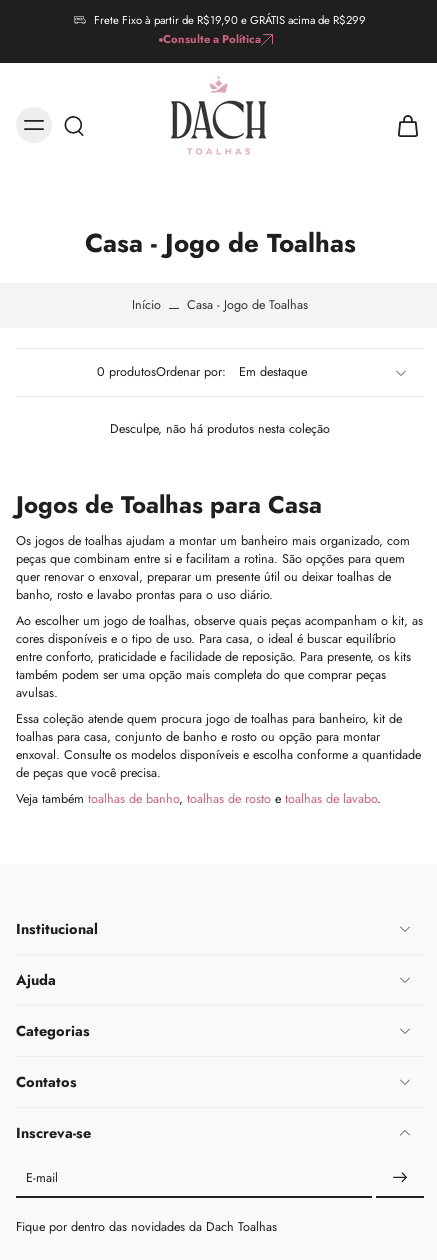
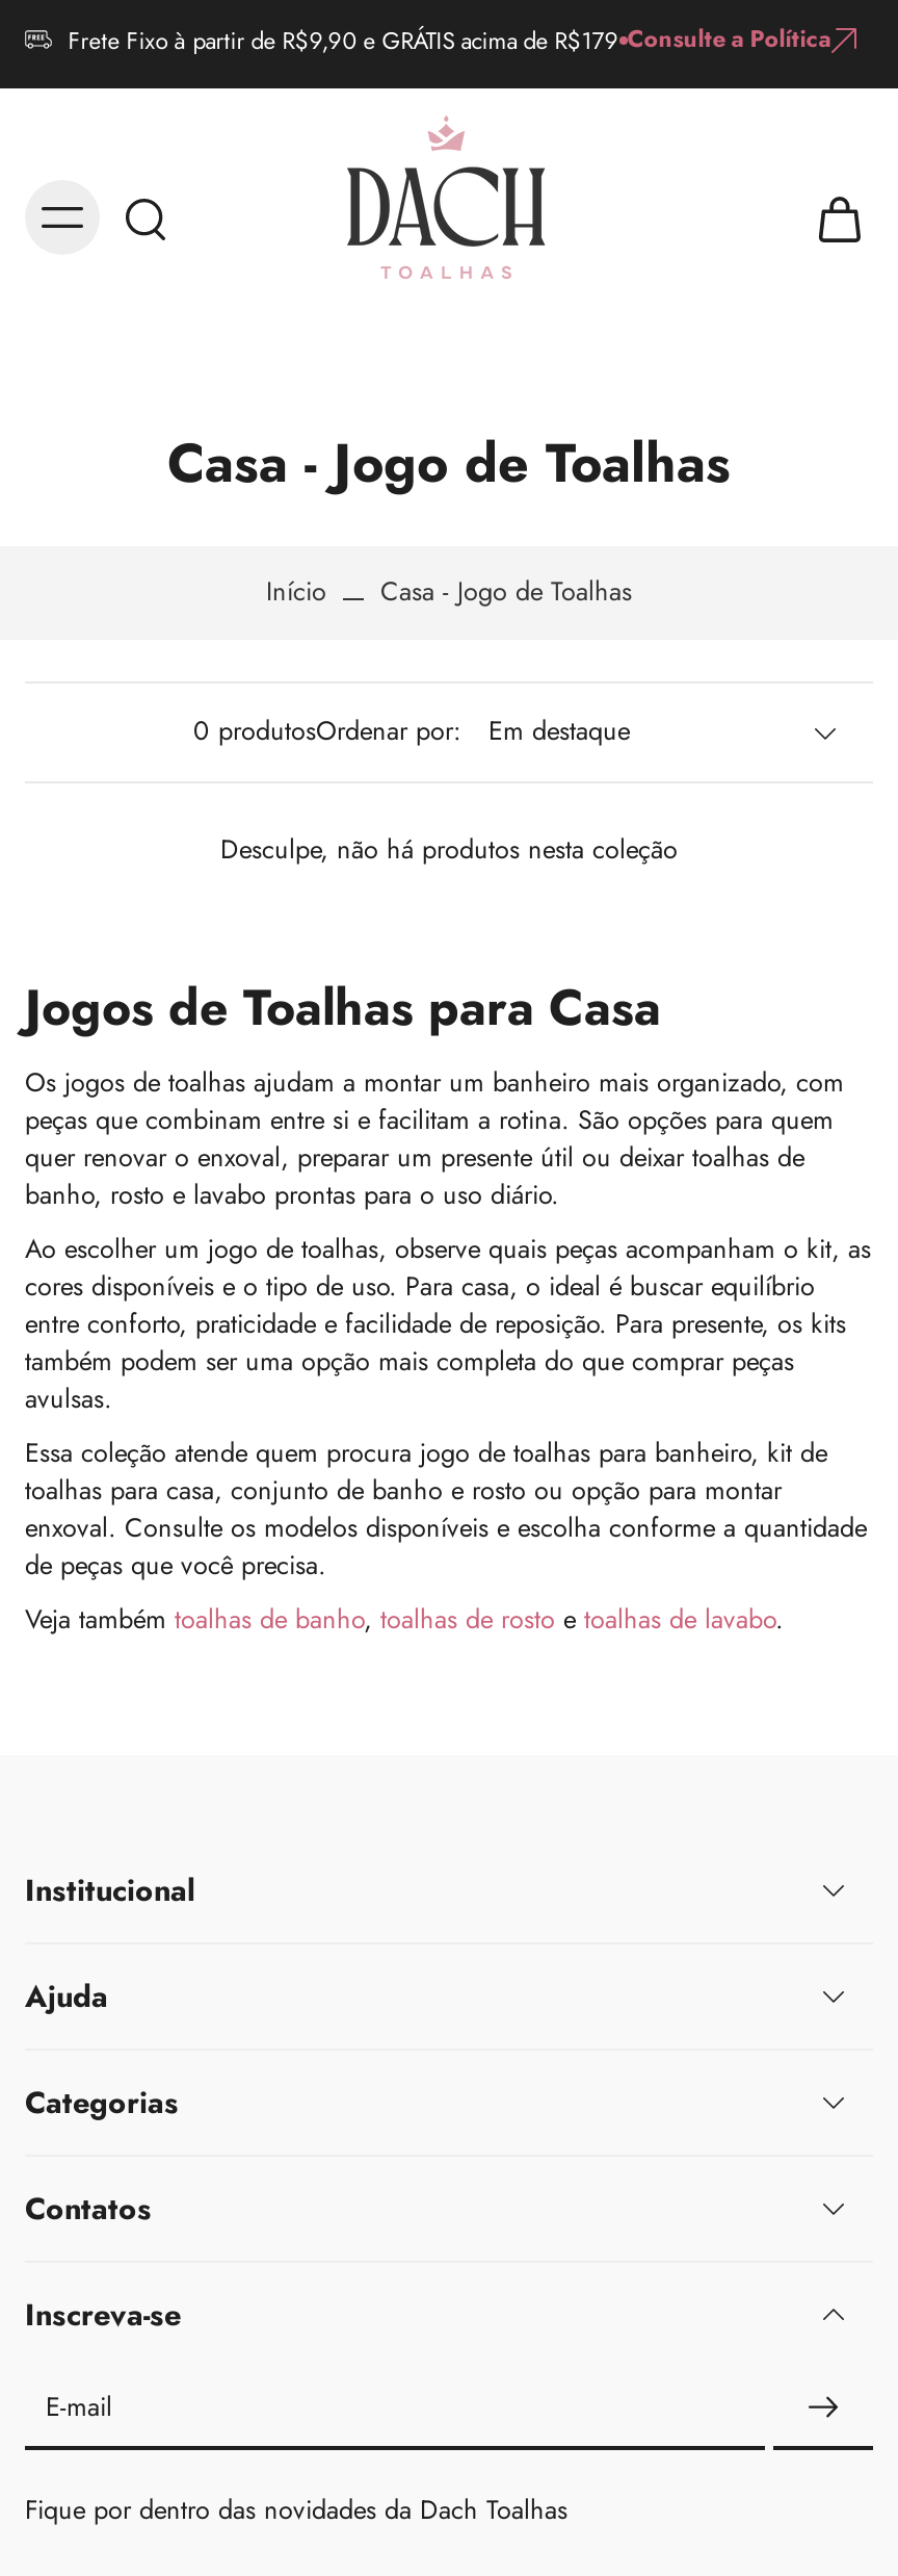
- Frete Fixo à partir de R$19,90 e GRÁTIS acima de R$299
- Consulte a Política
+ Frete Fixo à partir de R$9,90 e GRÁTIS acima de R$179 Consulte a Política
